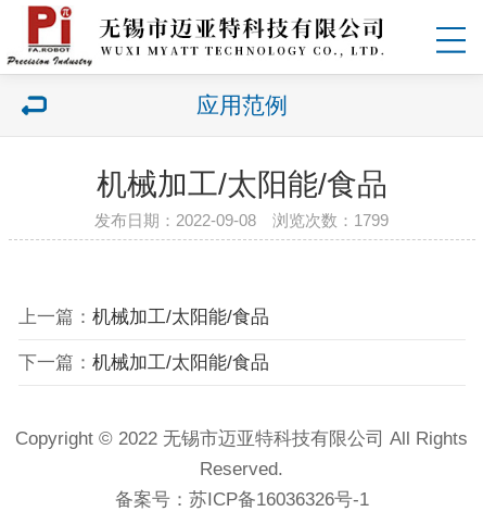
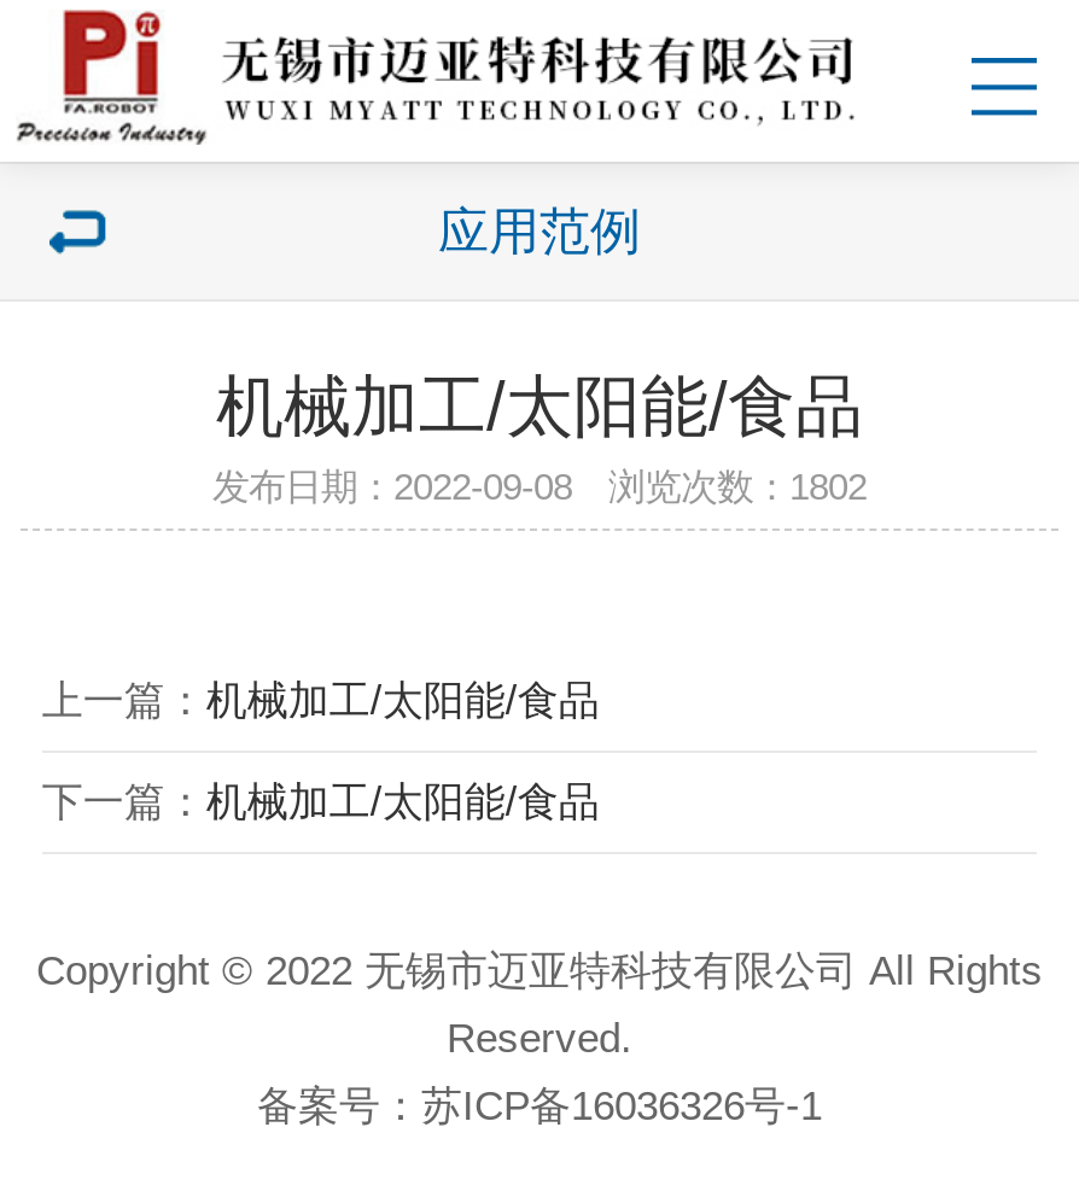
- 发布日期：2022-09-08 浏览次数：1799
+ 发布日期：2022-09-08 浏览次数：1802
